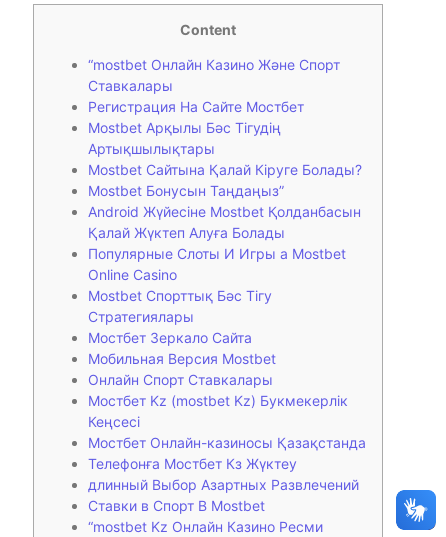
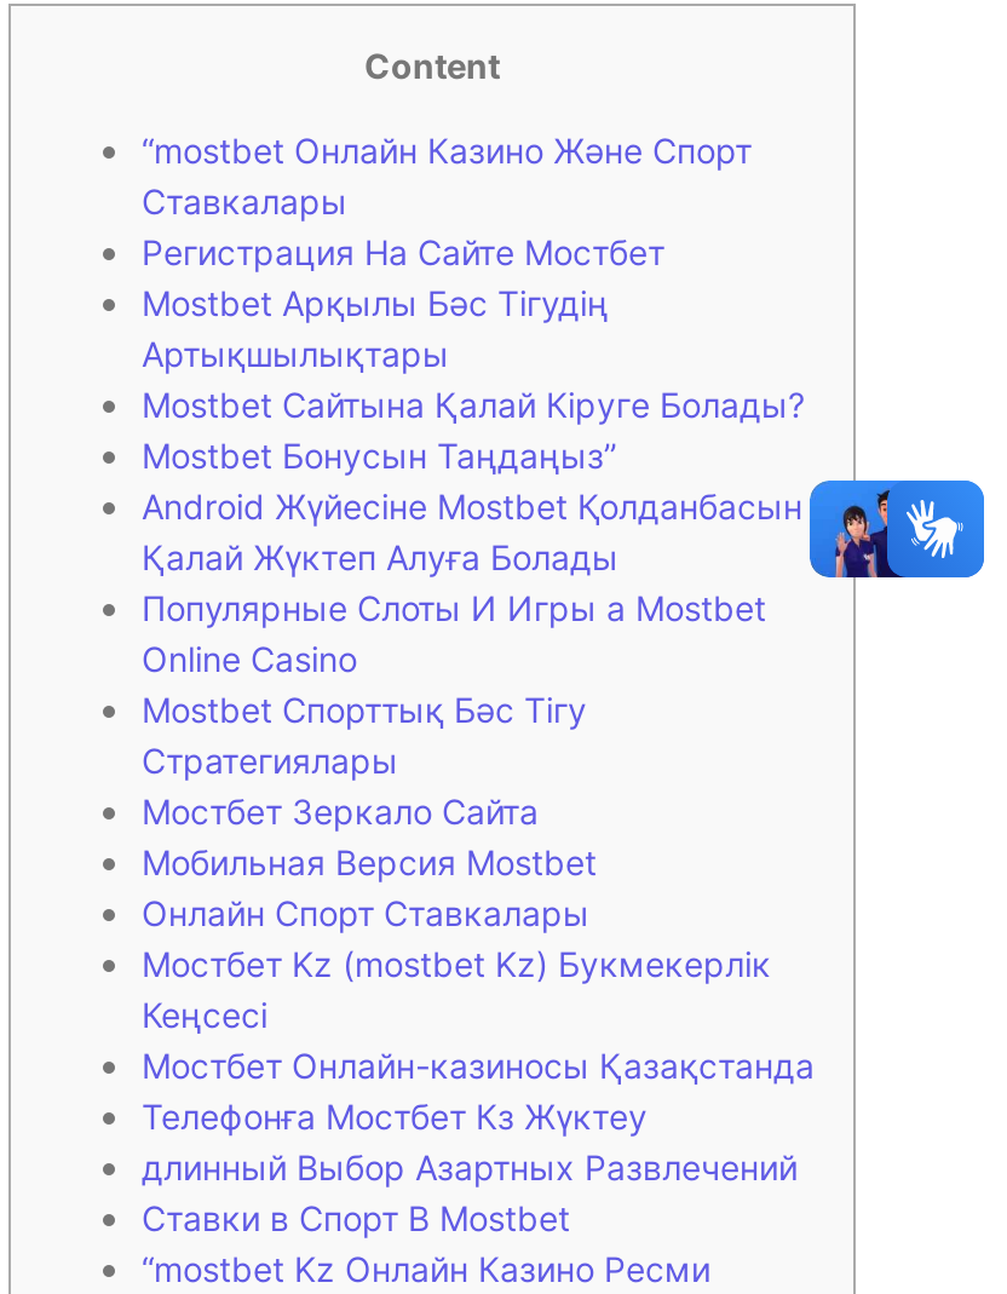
+ [image]

- [image]
